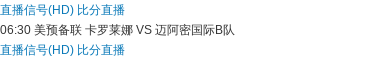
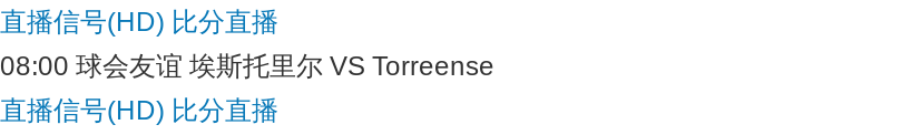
- 06:30 美预备联卡罗莱娜 VS 迈阿密国际B队
+ 08:00 球会友谊埃斯托里尔 VS Torreense
